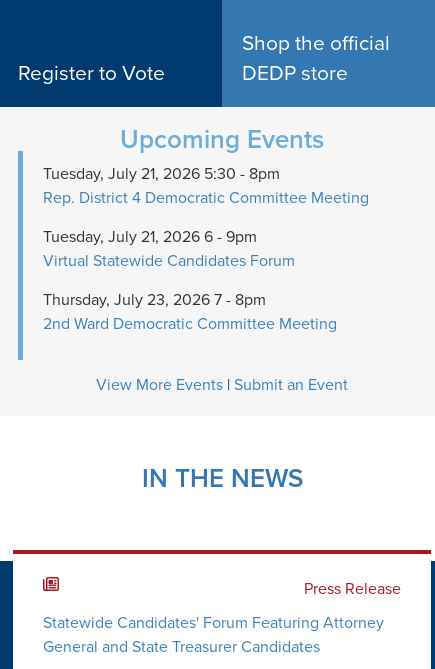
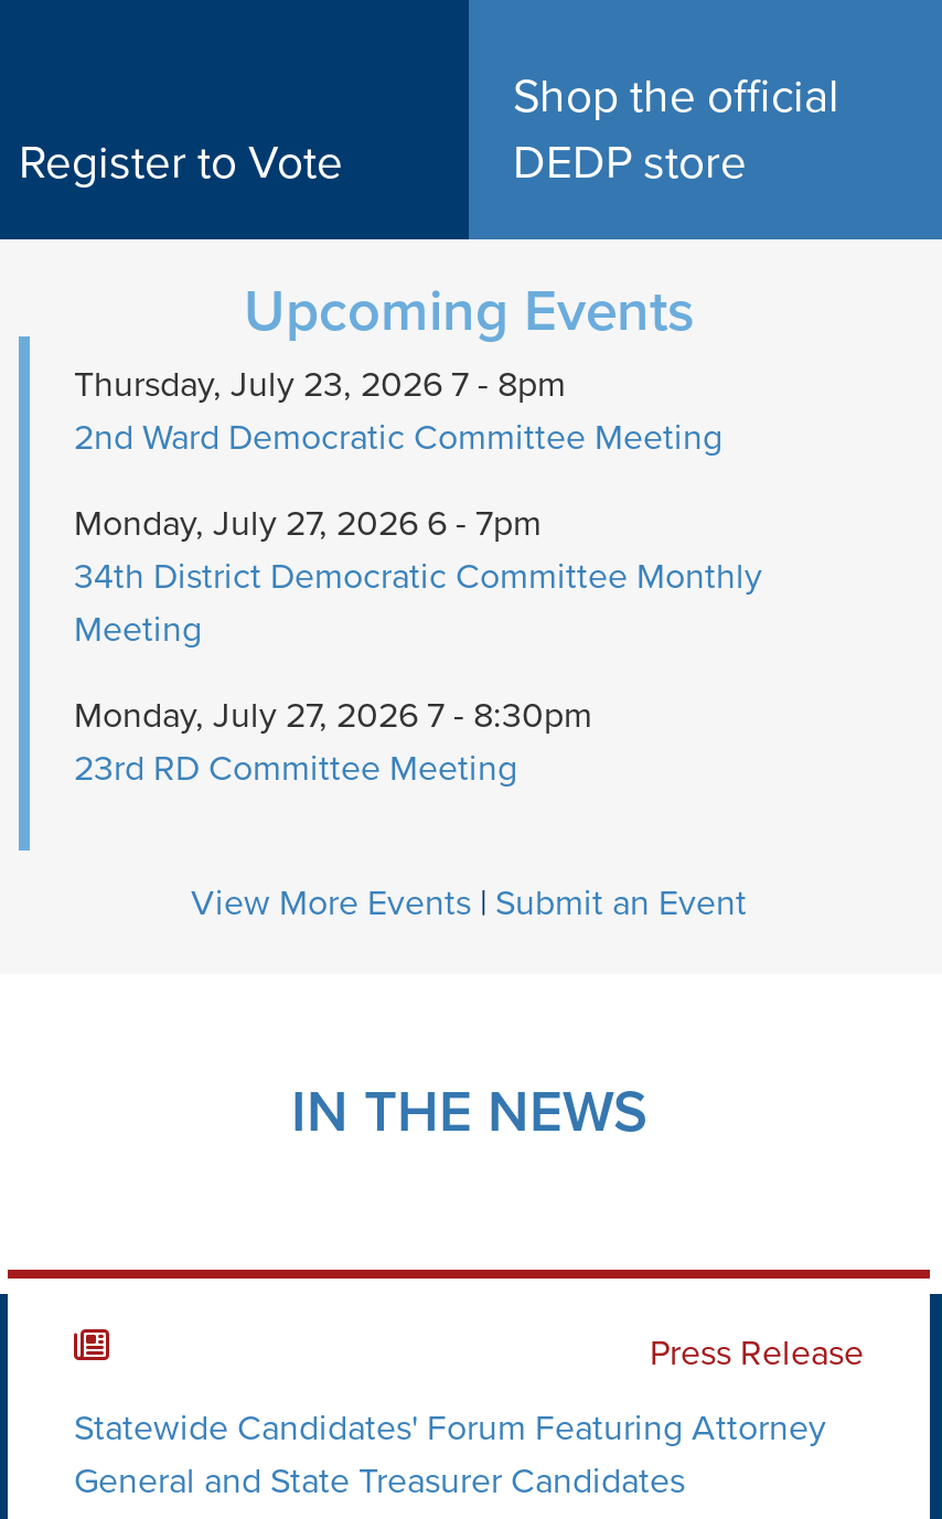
- Tuesday, July 21, 2026 5:30 - 8pm
- Rep. District 4 Democratic Committee Meeting
- Tuesday, July 21, 2026 6 - 9pm
- Virtual Statewide Candidates Forum

moved up: Thursday, July 23, 2026 7 - 8pm | 2nd Ward Democratic Committee Meeting

+ Monday, July 27, 2026 6 - 7pm
+ 34th District Democratic Committee Monthly
+ Meeting
+ Monday, July 27, 2026 7 - 8:30pm
+ 23rd RD Committee Meeting
